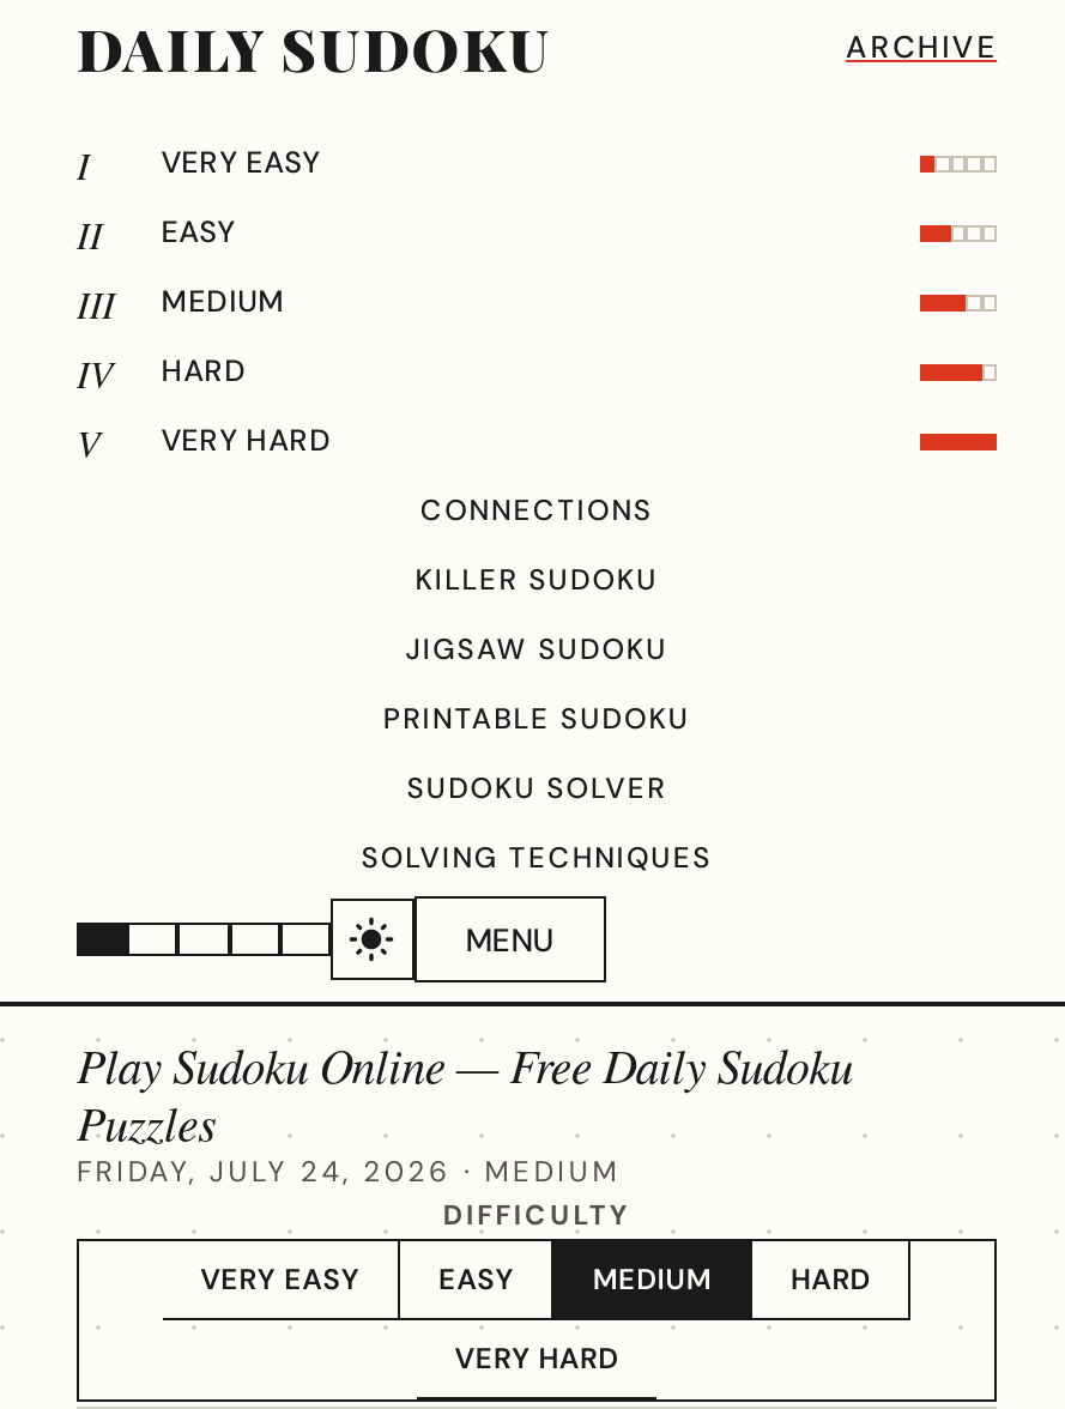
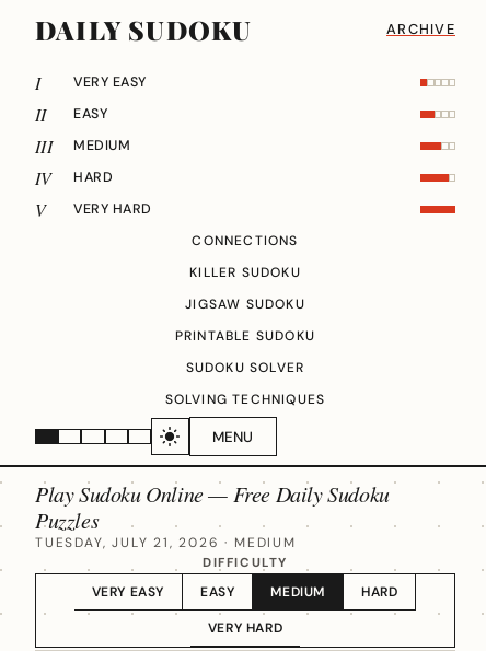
- FRIDAY, JULY 24, 2026 · MEDIUM
+ TUESDAY, JULY 21, 2026 · MEDIUM
